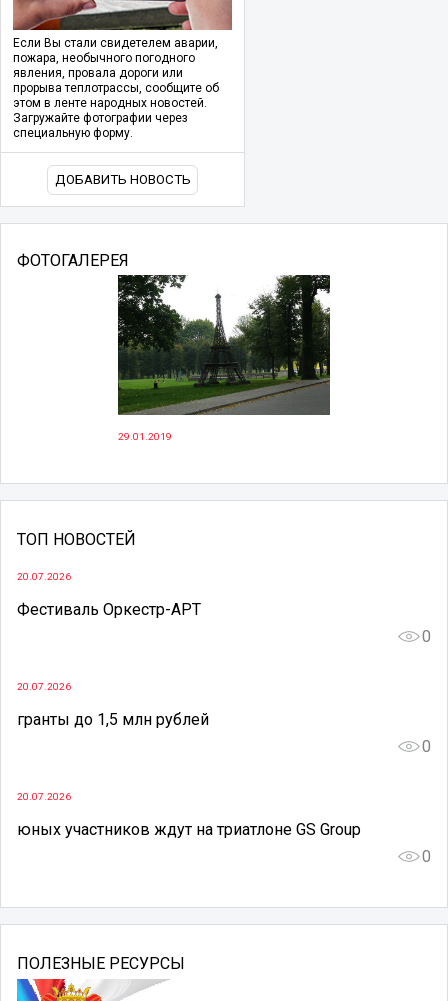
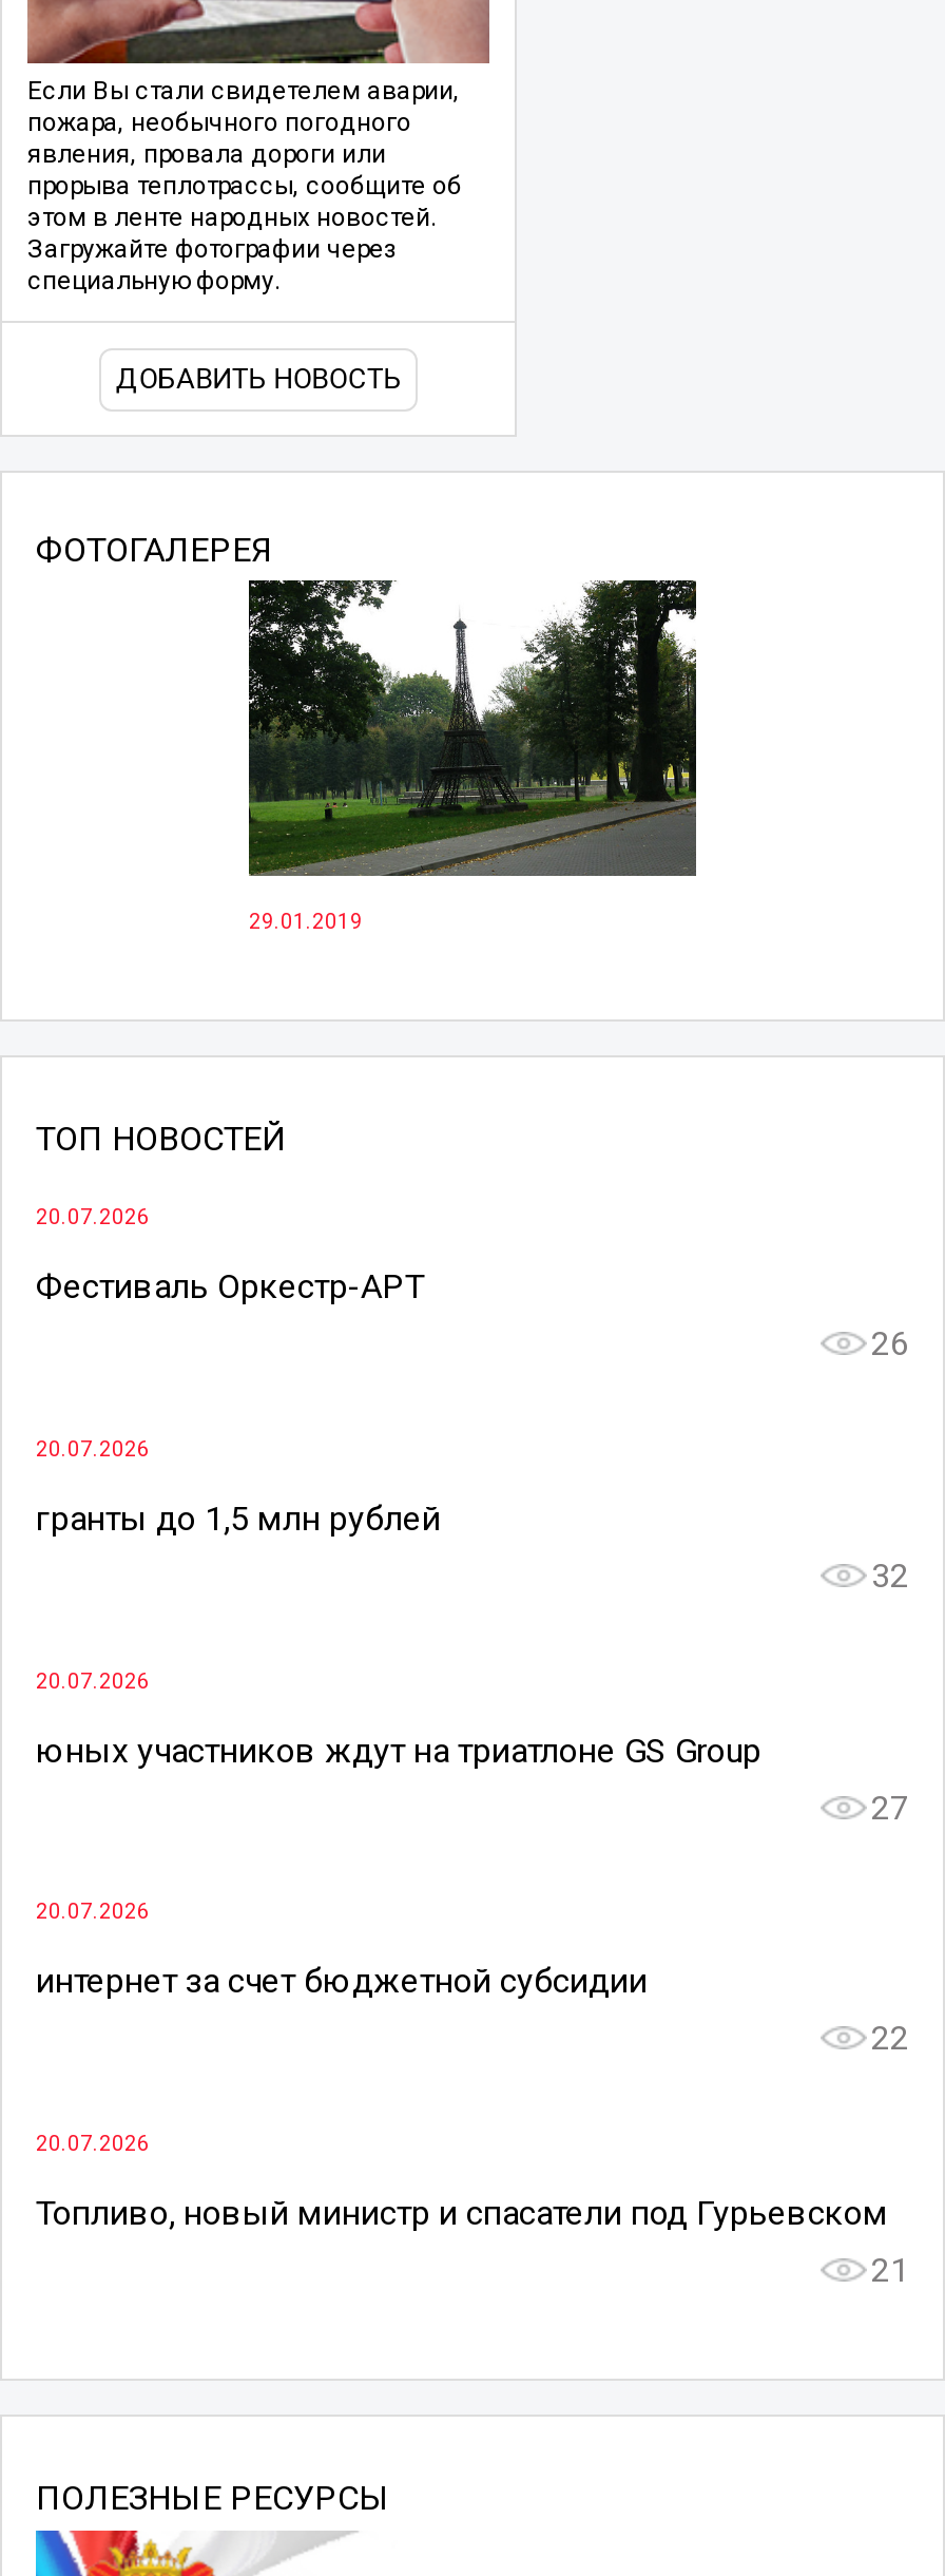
- 0
+ 26

- 0
+ 32

- 0
+ 27
+ 20.07.2026
+ интернет за счет бюджетной субсидии
+ 22
+ 20.07.2026
+ Топливо, новый министр и спасатели под Гурьевском
+ 21
